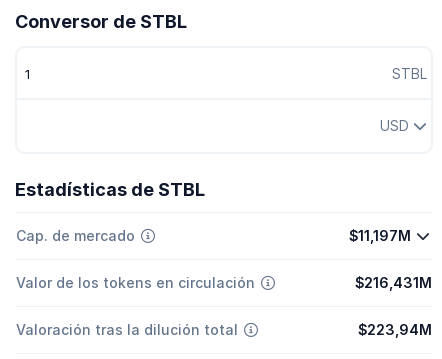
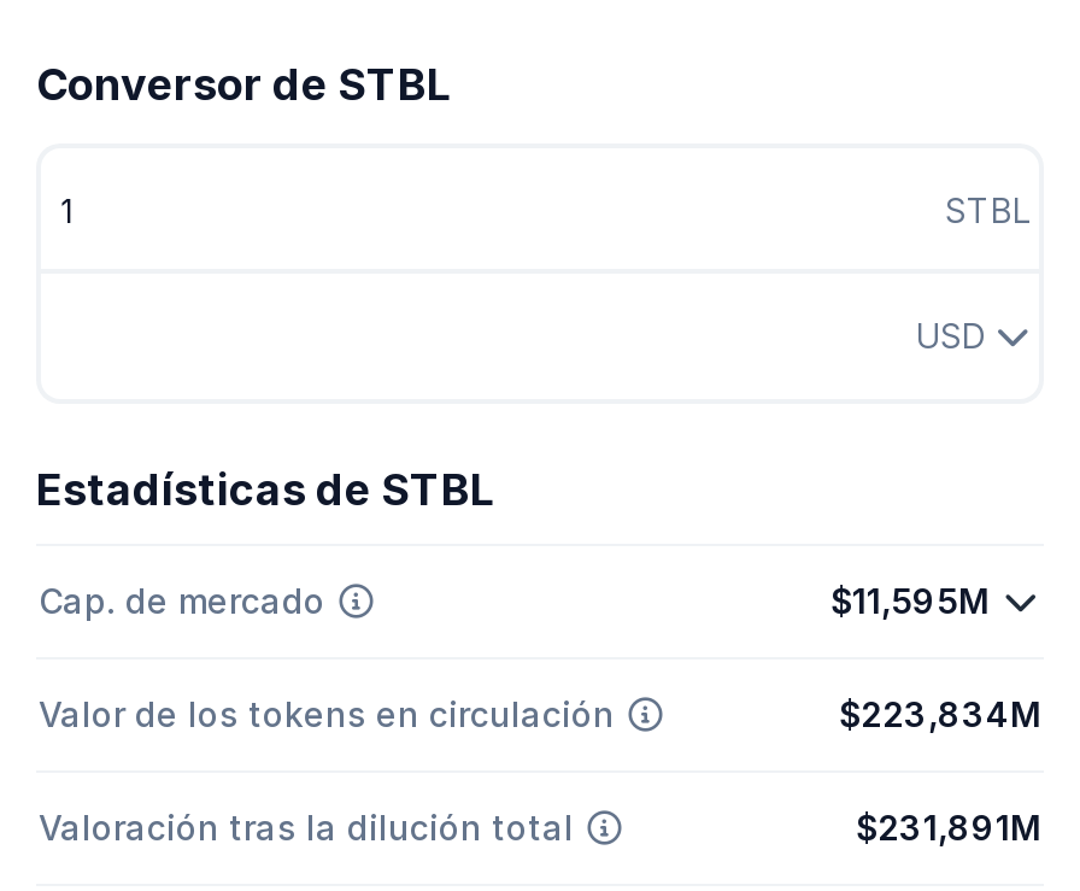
- $11,197M
+ $11,595M

- $216,431M
+ $223,834M

- $223,94M
+ $231,891M
